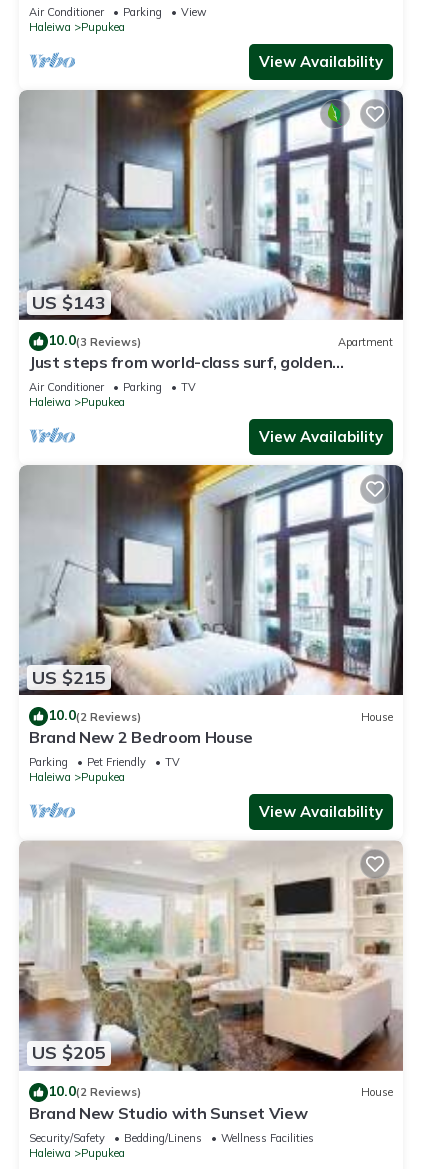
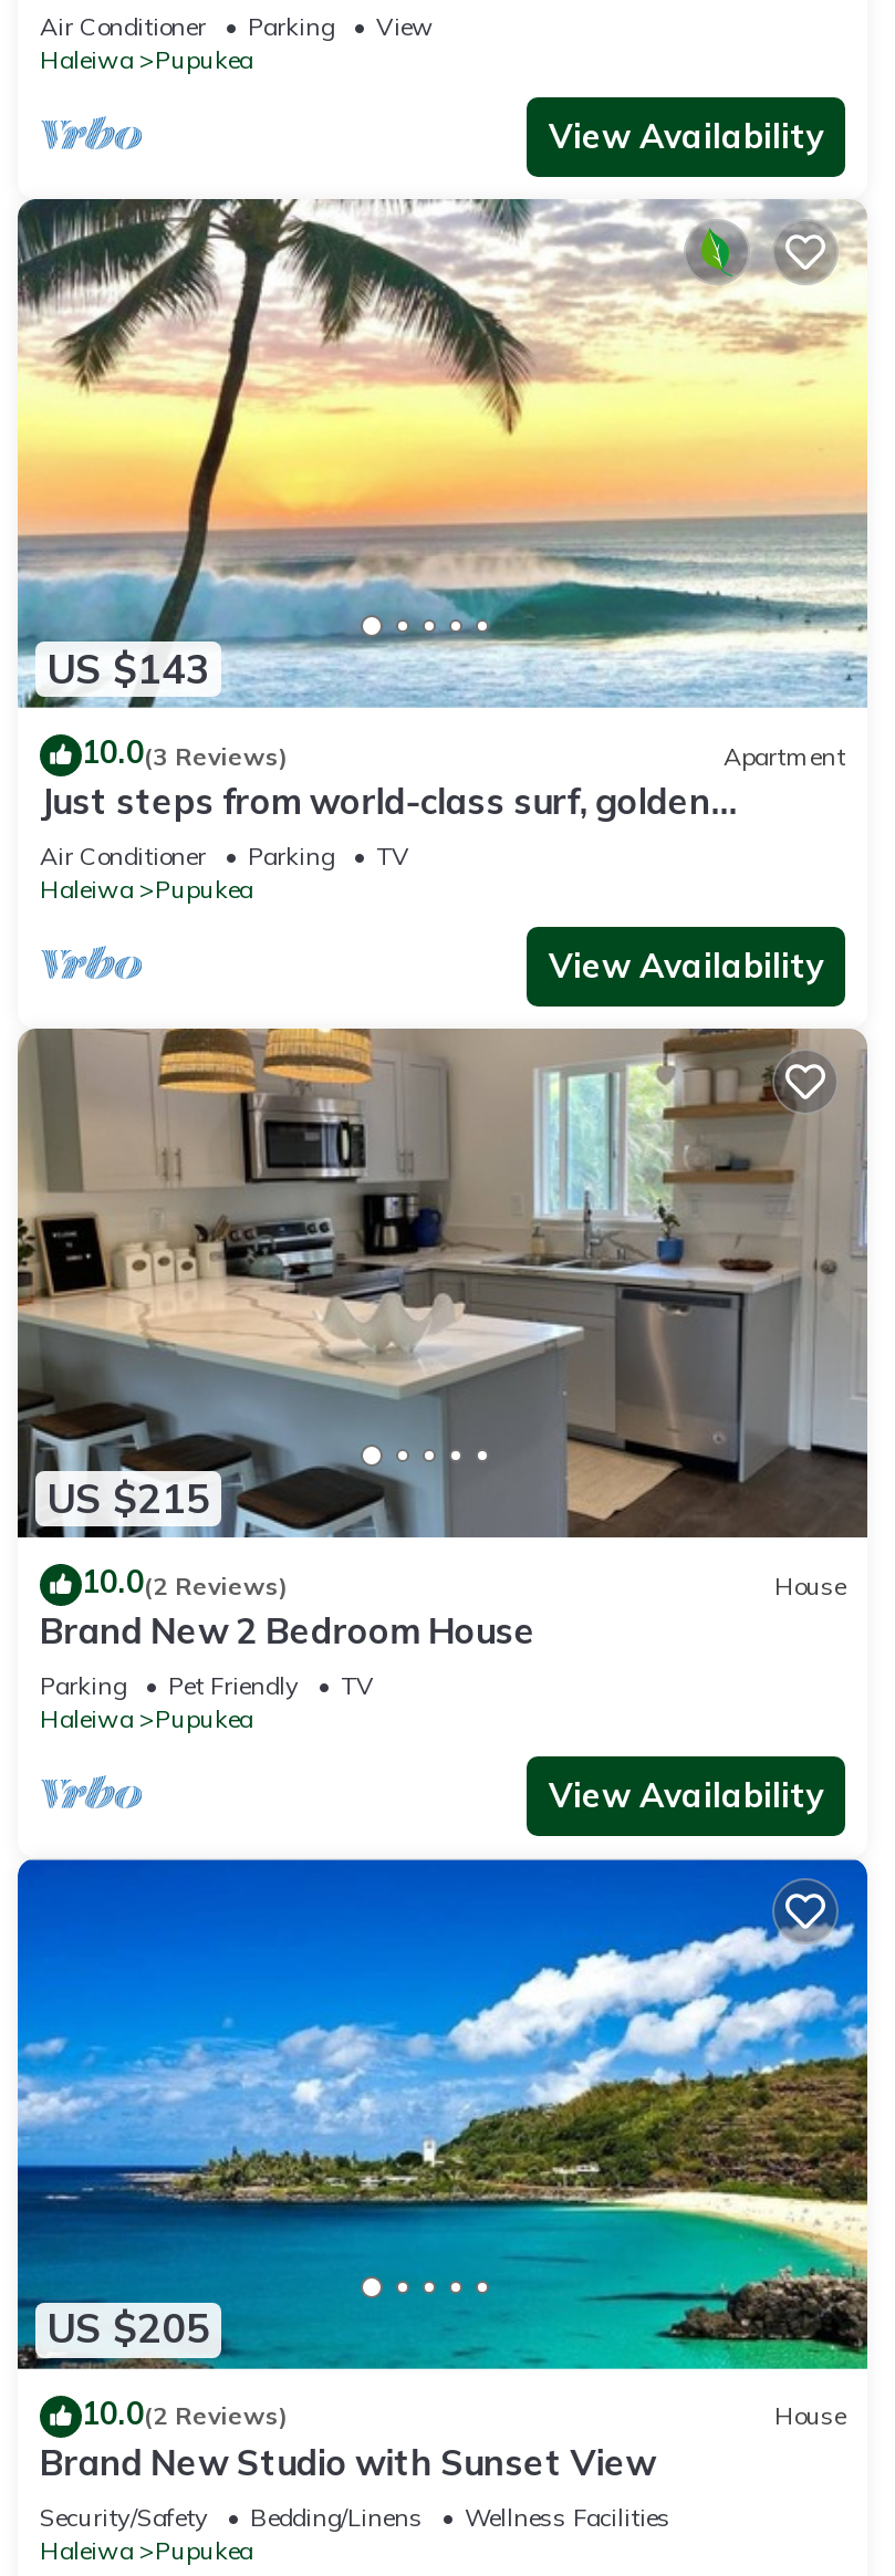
- [image]
+ [image]

- [image]
+ [image]

- [image]
+ [image]
